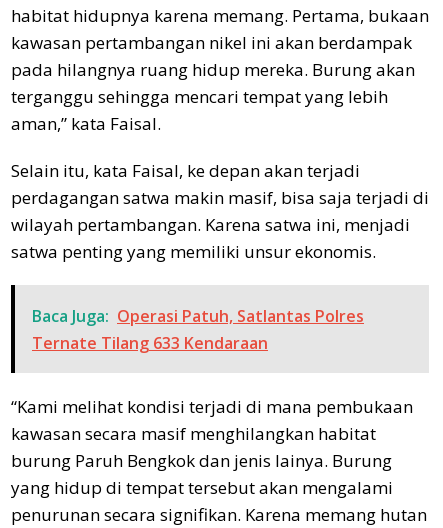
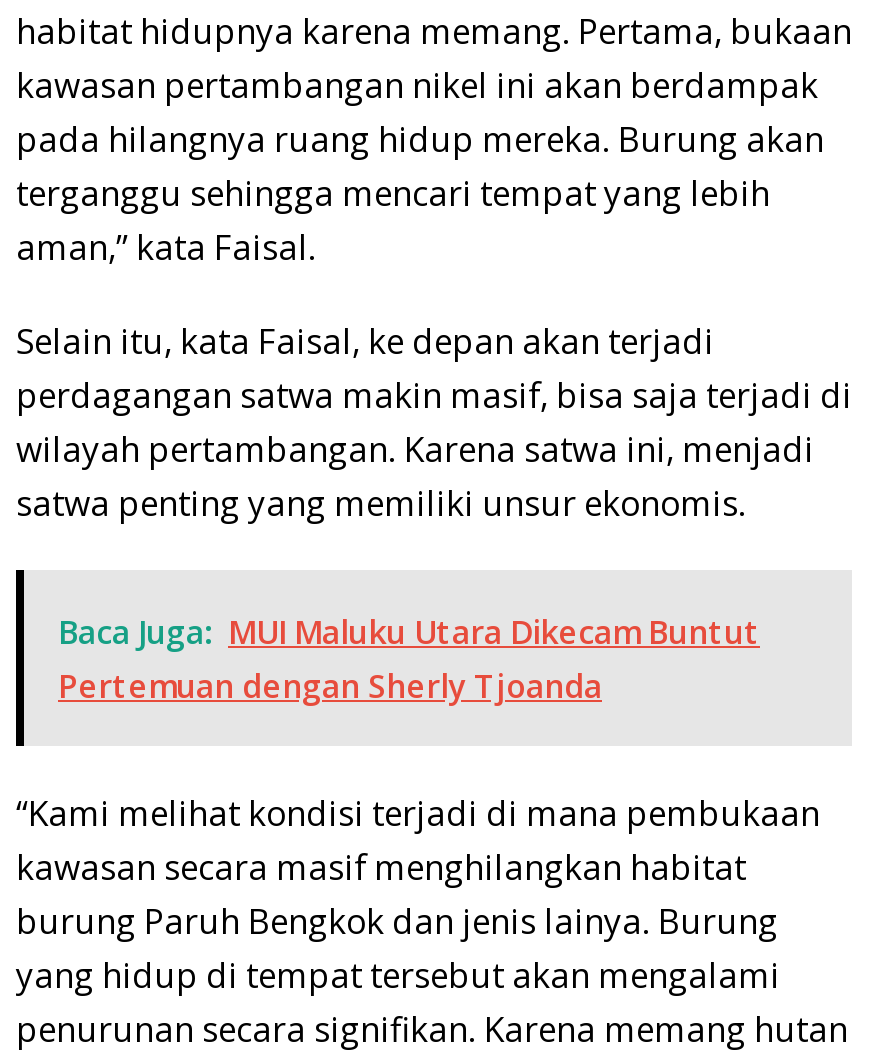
- Baca Juga: Operasi Patuh, Satlantas Polres
- Ternate Tilang 633 Kendaraan
+ Baca Juga: MUI Maluku Utara Dikecam Buntut
+ Pertemuan dengan Sherly Tjoanda
